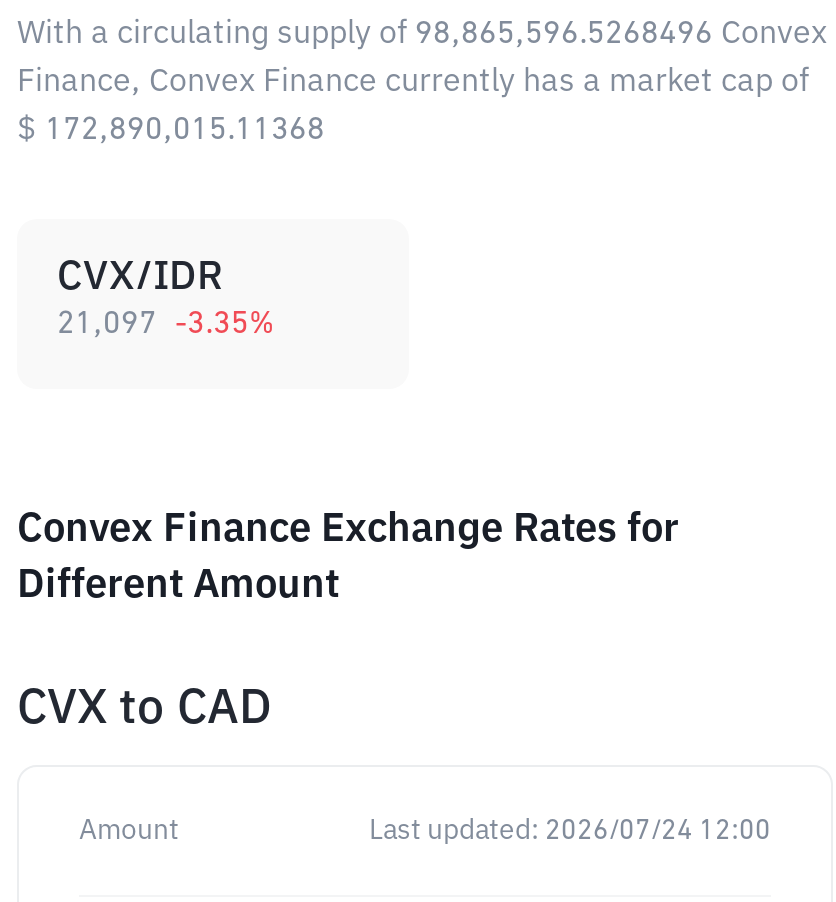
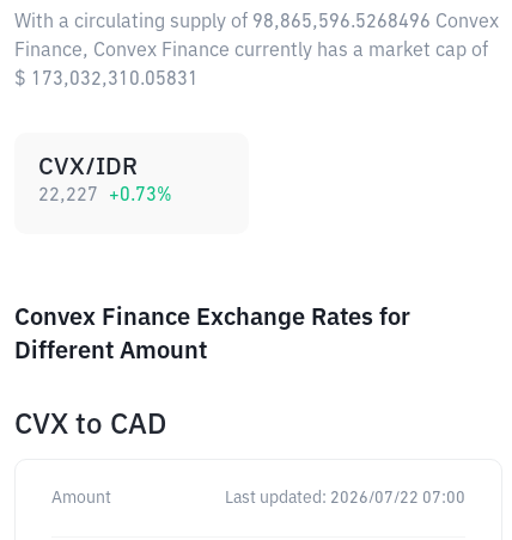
- $ 172,890,015.11368
+ $ 173,032,310.05831

- 21,097 -3.35%
+ 22,227 +0.73%

- Last updated: 2026/07/24 12:00
+ Last updated: 2026/07/22 07:00
